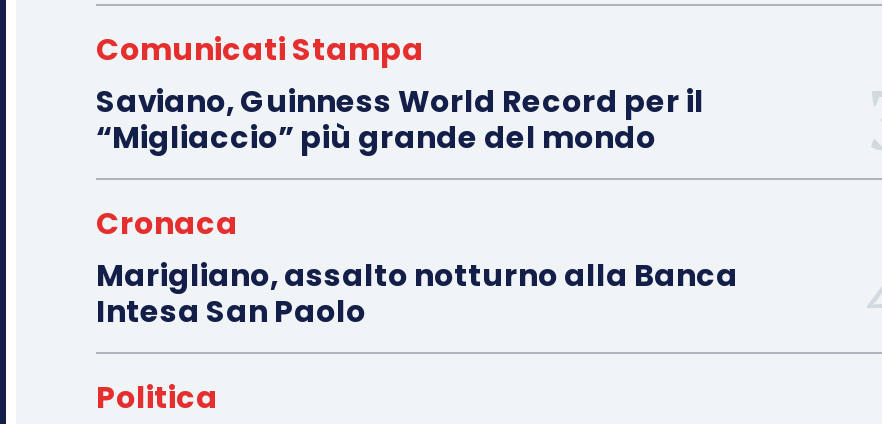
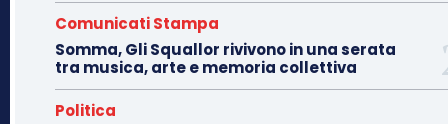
- Saviano, Guinness World Record per il
- “Migliaccio” più grande del mondo
- Cronaca
- Marigliano, assalto notturno alla Banca
- Intesa San Paolo
+ Somma, Gli Squallor rivivono in una serata
+ tra musica, arte e memoria collettiva
